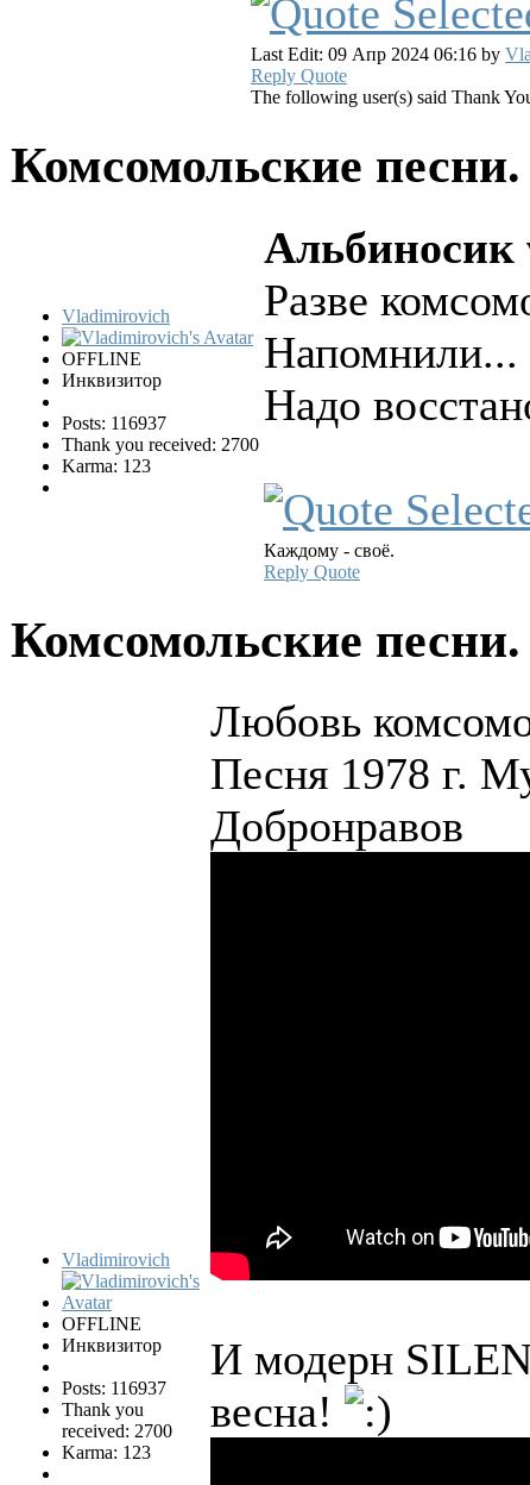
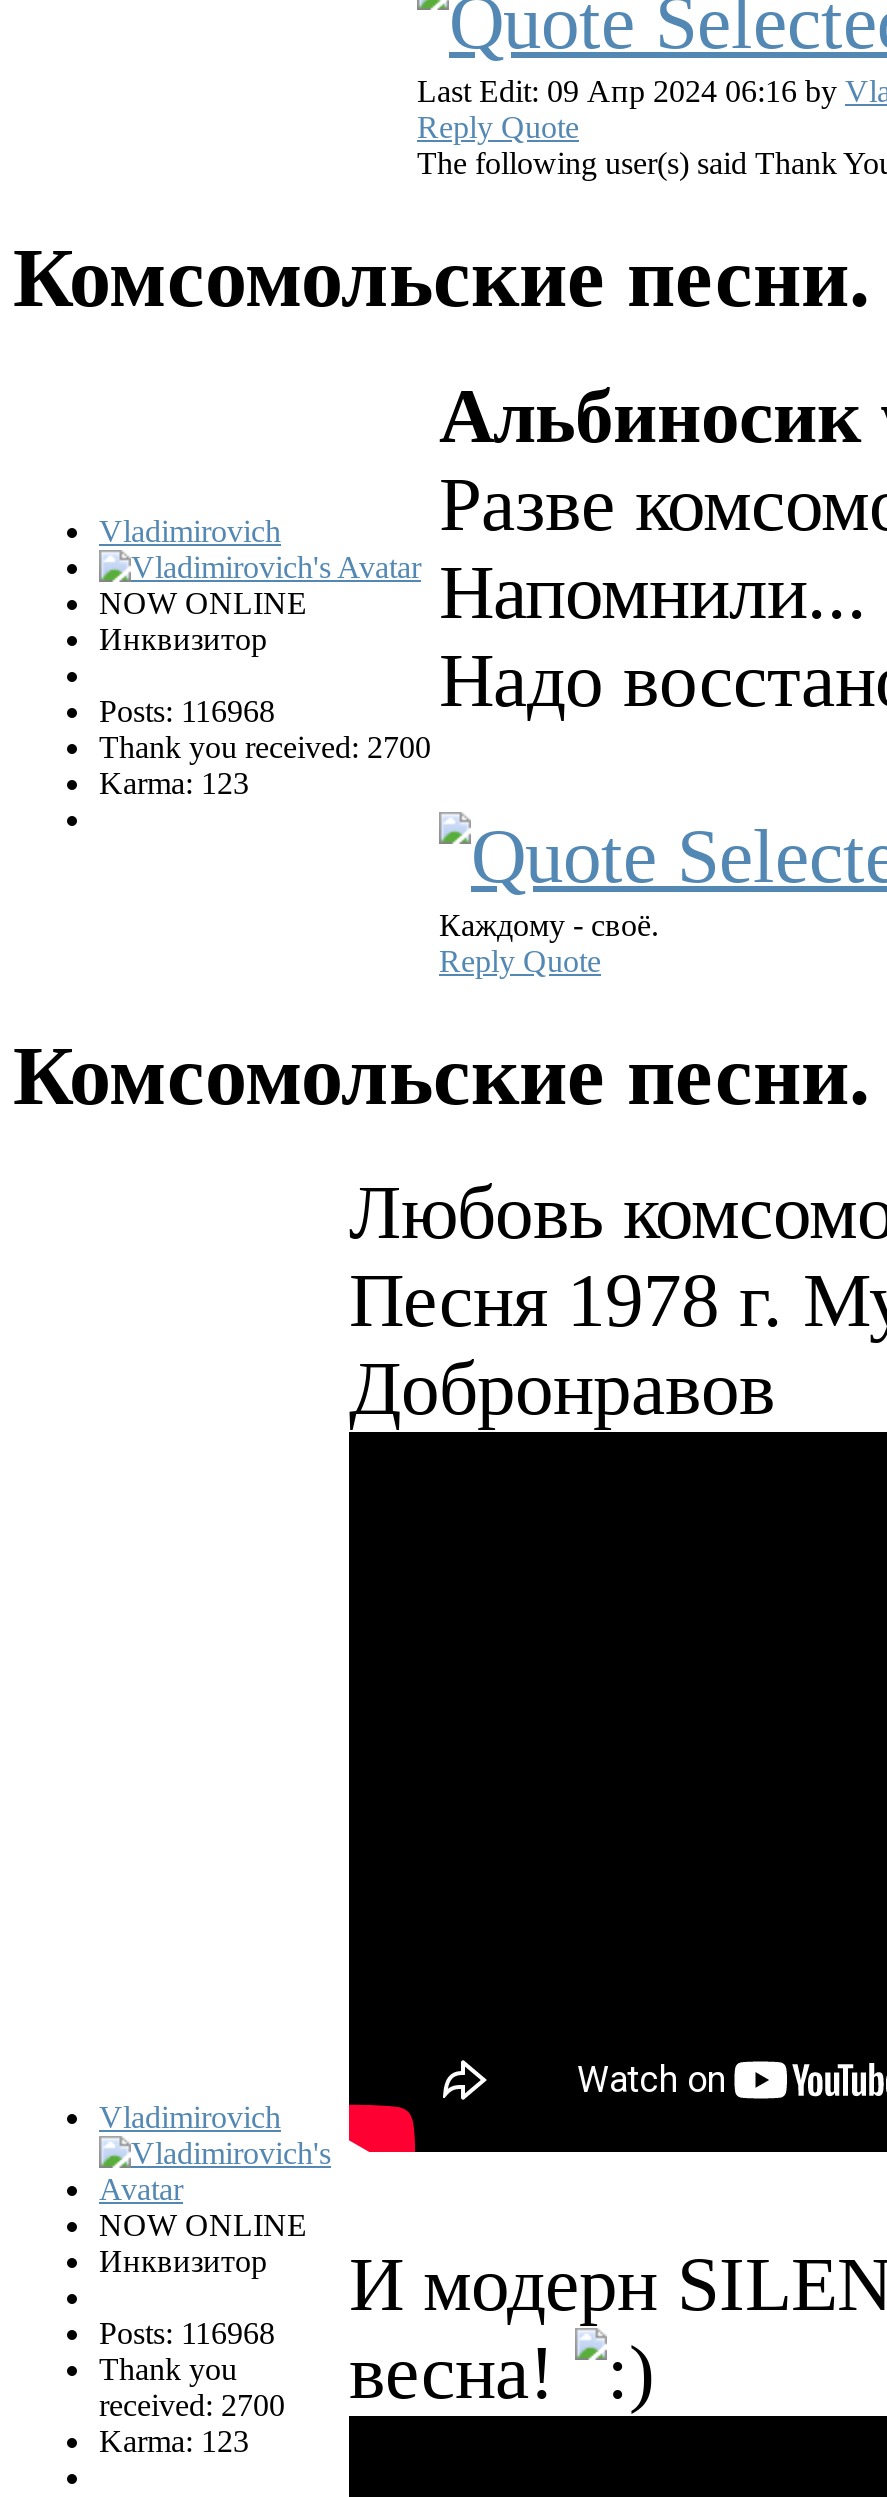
- OFFLINE
+ NOW ONLINE

- Posts: 116937
+ Posts: 116968

- OFFLINE
+ NOW ONLINE

- Posts: 116937
+ Posts: 116968
